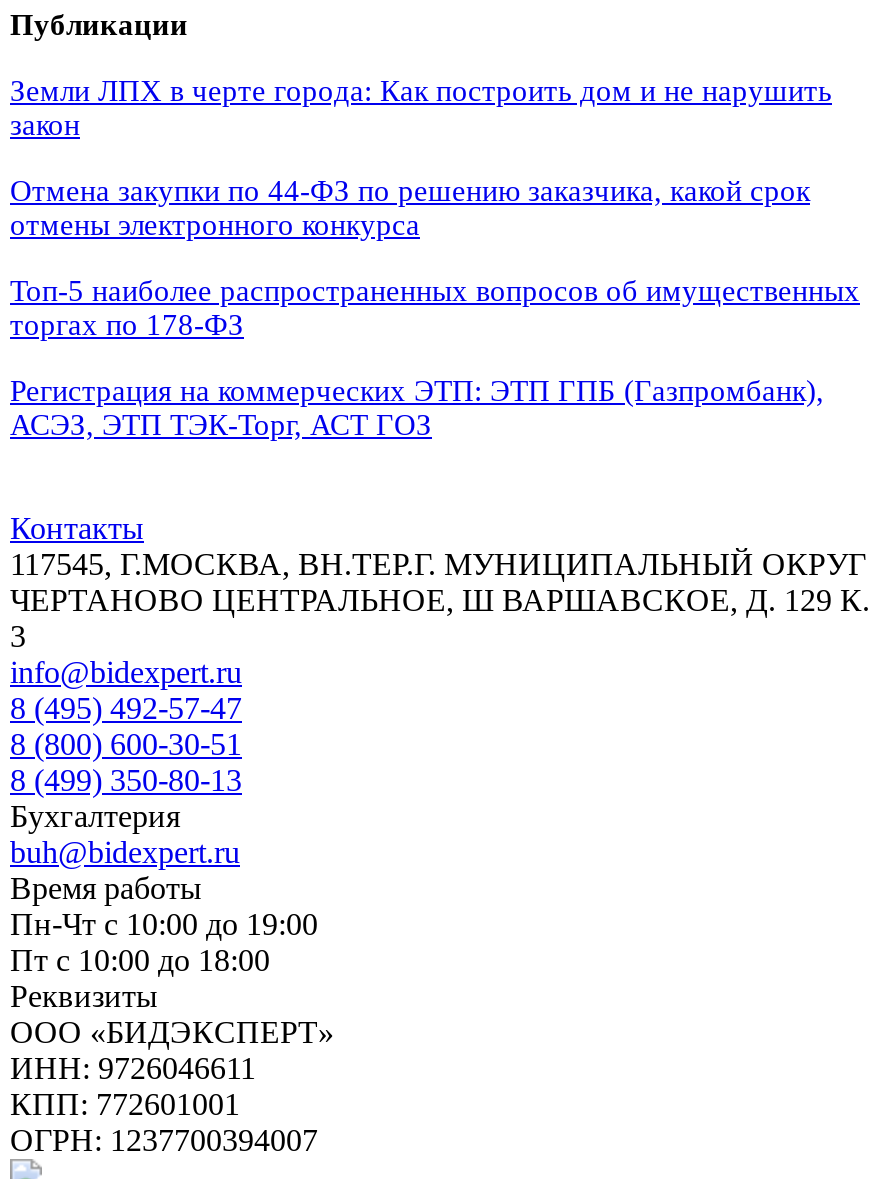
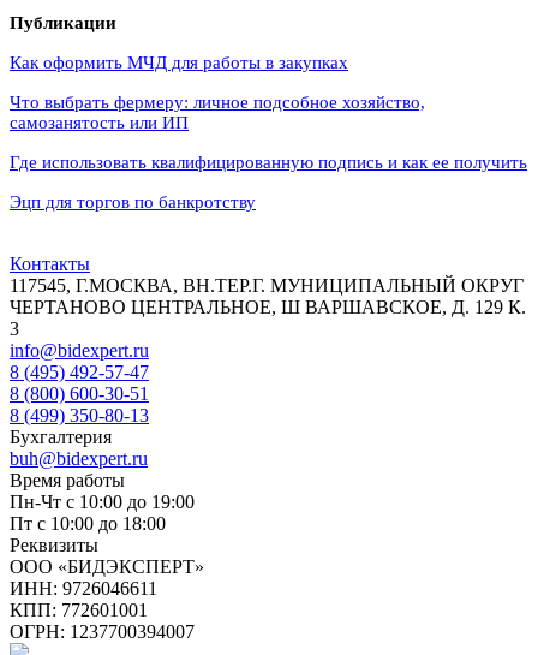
- Земли ЛПХ в черте города: Как построить дом и не нарушить
- закон
+ Как оформить МЧД для работы в закупках

- Отмена закупки по 44-ФЗ по решению заказчика, какой срок
- отмены электронного конкурса
+ Что выбрать фермеру: личное подсобное хозяйство,
+ самозанятость или ИП

- Топ-5 наиболее распространенных вопросов об имущественных
- торгах по 178-ФЗ
+ Где использовать квалифицированную подпись и как ее получить

- Регистрация на коммерческих ЭТП: ЭТП ГПБ (Газпромбанк),
- АСЭЗ, ЭТП ТЭК-Торг, АСТ ГОЗ
+ Эцп для торгов по банкротству
